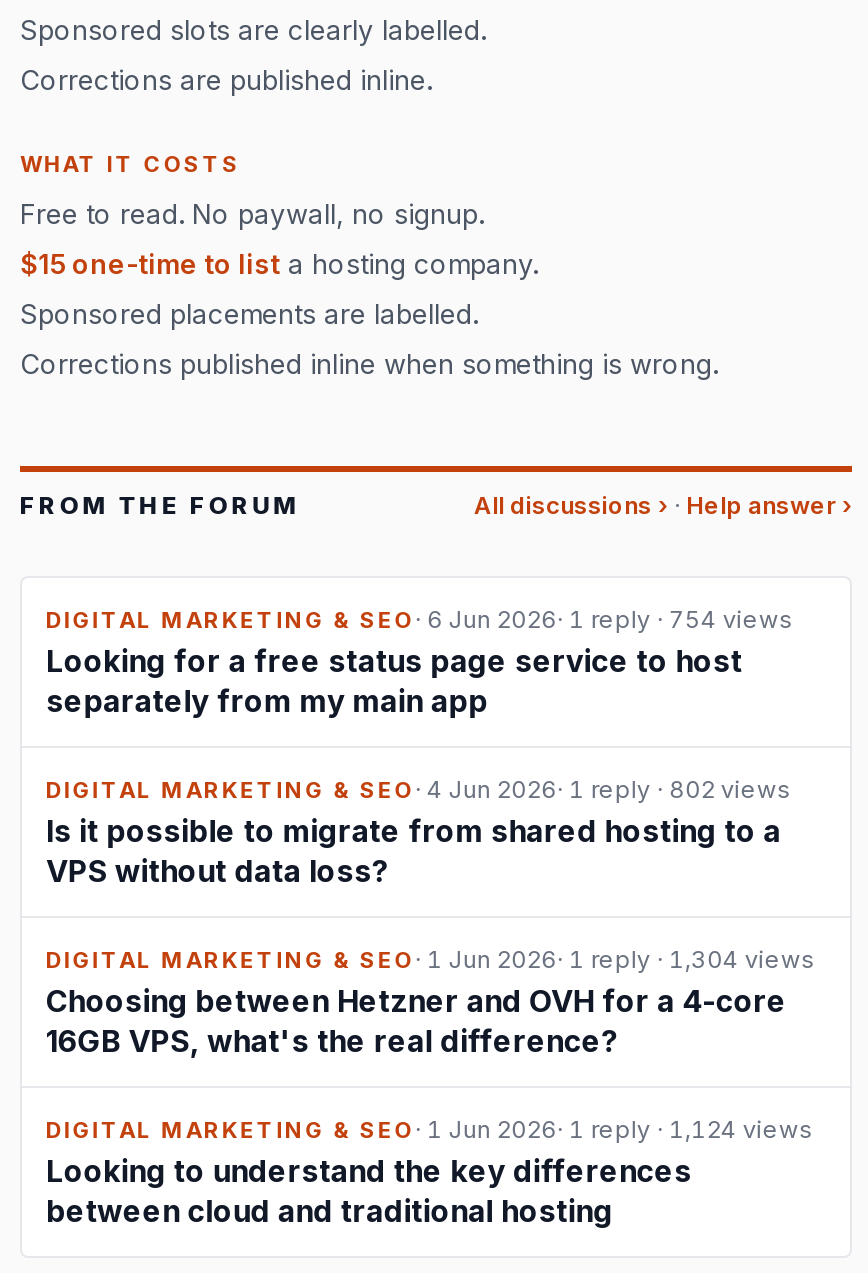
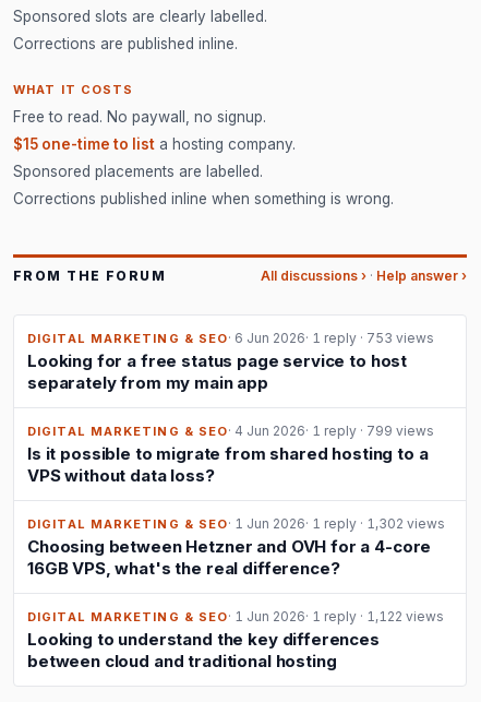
- DIGITAL MARKETING & SEO · 6 Jun 2026 · 1 reply · 754 views
+ DIGITAL MARKETING & SEO · 6 Jun 2026 · 1 reply · 753 views

- DIGITAL MARKETING & SEO · 4 Jun 2026 · 1 reply · 802 views
+ DIGITAL MARKETING & SEO · 4 Jun 2026 · 1 reply · 799 views

- DIGITAL MARKETING & SEO · 1 Jun 2026 · 1 reply · 1,304 views
+ DIGITAL MARKETING & SEO · 1 Jun 2026 · 1 reply · 1,302 views

- DIGITAL MARKETING & SEO · 1 Jun 2026 · 1 reply · 1,124 views
+ DIGITAL MARKETING & SEO · 1 Jun 2026 · 1 reply · 1,122 views
